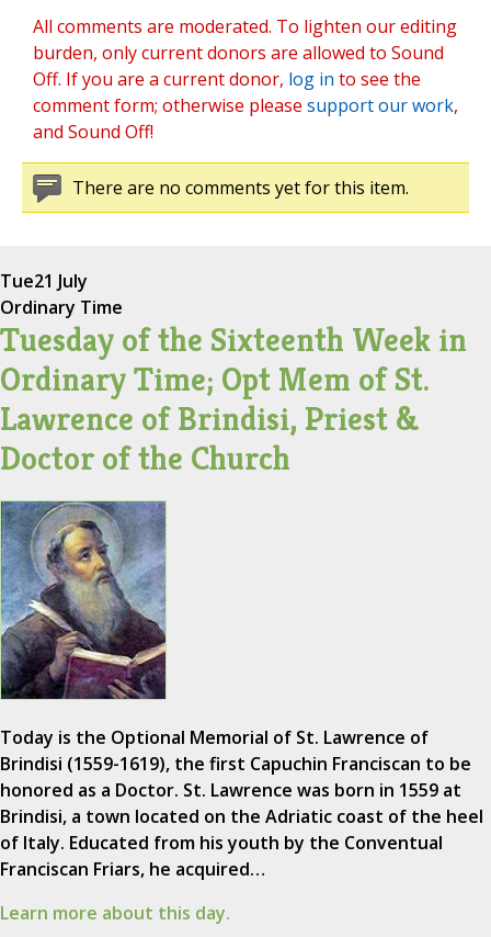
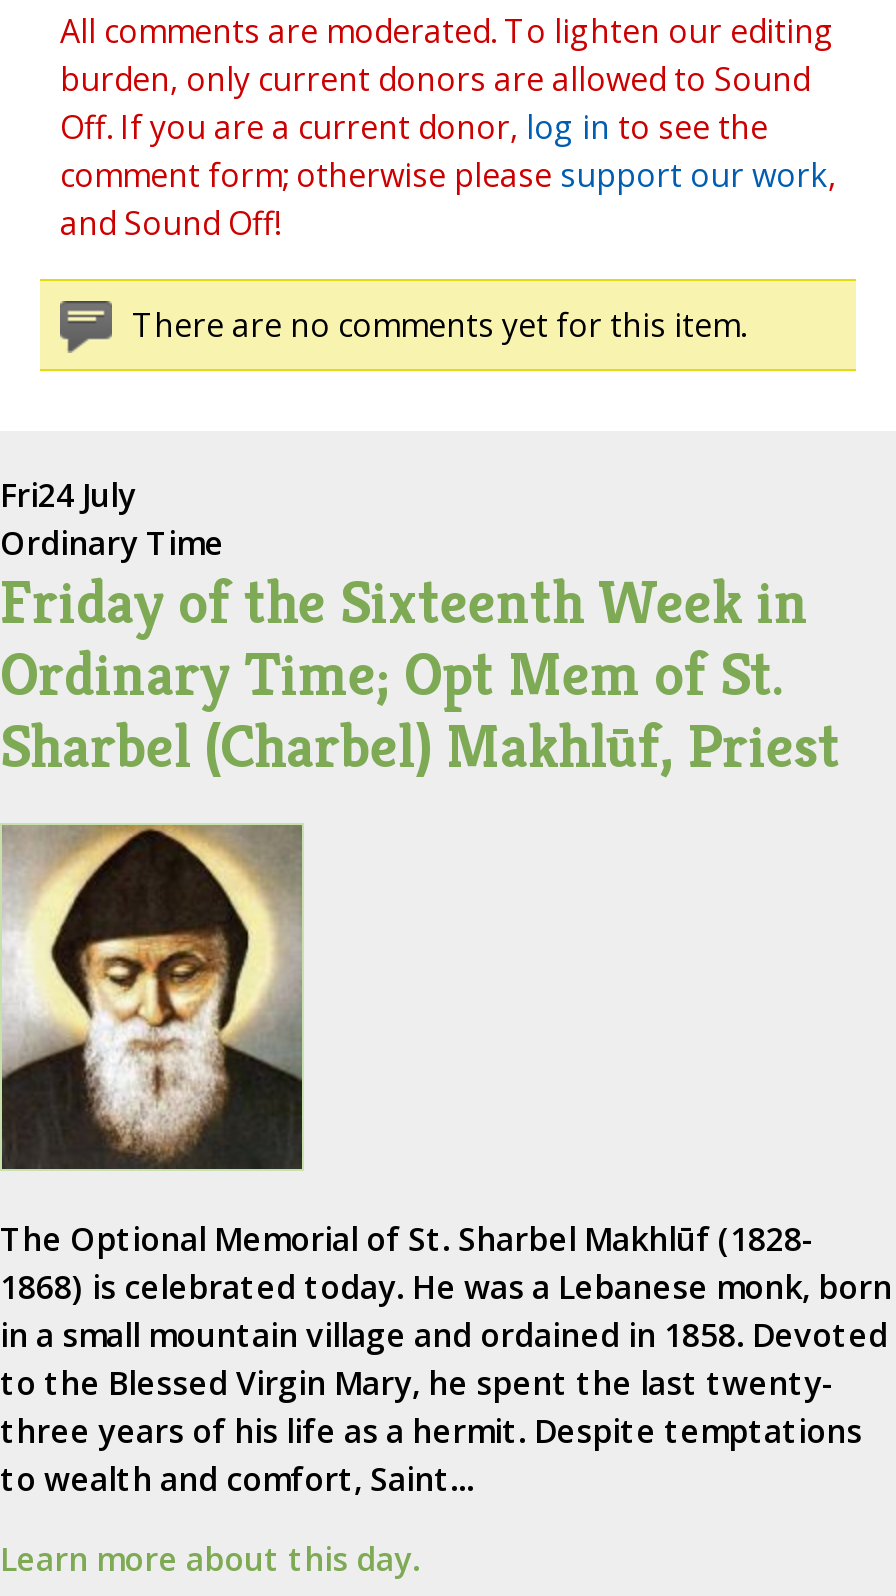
- Tue21 July
+ Fri24 July

- Tuesday of the Sixteenth Week in
+ Friday of the Sixteenth Week in

- Lawrence of Brindisi, Priest &
- Doctor of the Church
+ Sharbel (Charbel) Makhlūf, Priest

- [image]
+ [image]

- Today is the Optional Memorial of St. Lawrence of
- Brindisi (1559-1619), the first Capuchin Franciscan to be
- honored as a Doctor. St. Lawrence was born in 1559 at
- Brindisi, a town located on the Adriatic coast of the heel
- of Italy. Educated from his youth by the Conventual
- Franciscan Friars, he acquired…
+ The Optional Memorial of St. Sharbel Makhlūf (1828-
+ 1868) is celebrated today. He was a Lebanese monk, born
+ in a small mountain village and ordained in 1858. Devoted
+ to the Blessed Virgin Mary, he spent the last twenty-
+ three years of his life as a hermit. Despite temptations
+ to wealth and comfort, Saint…
